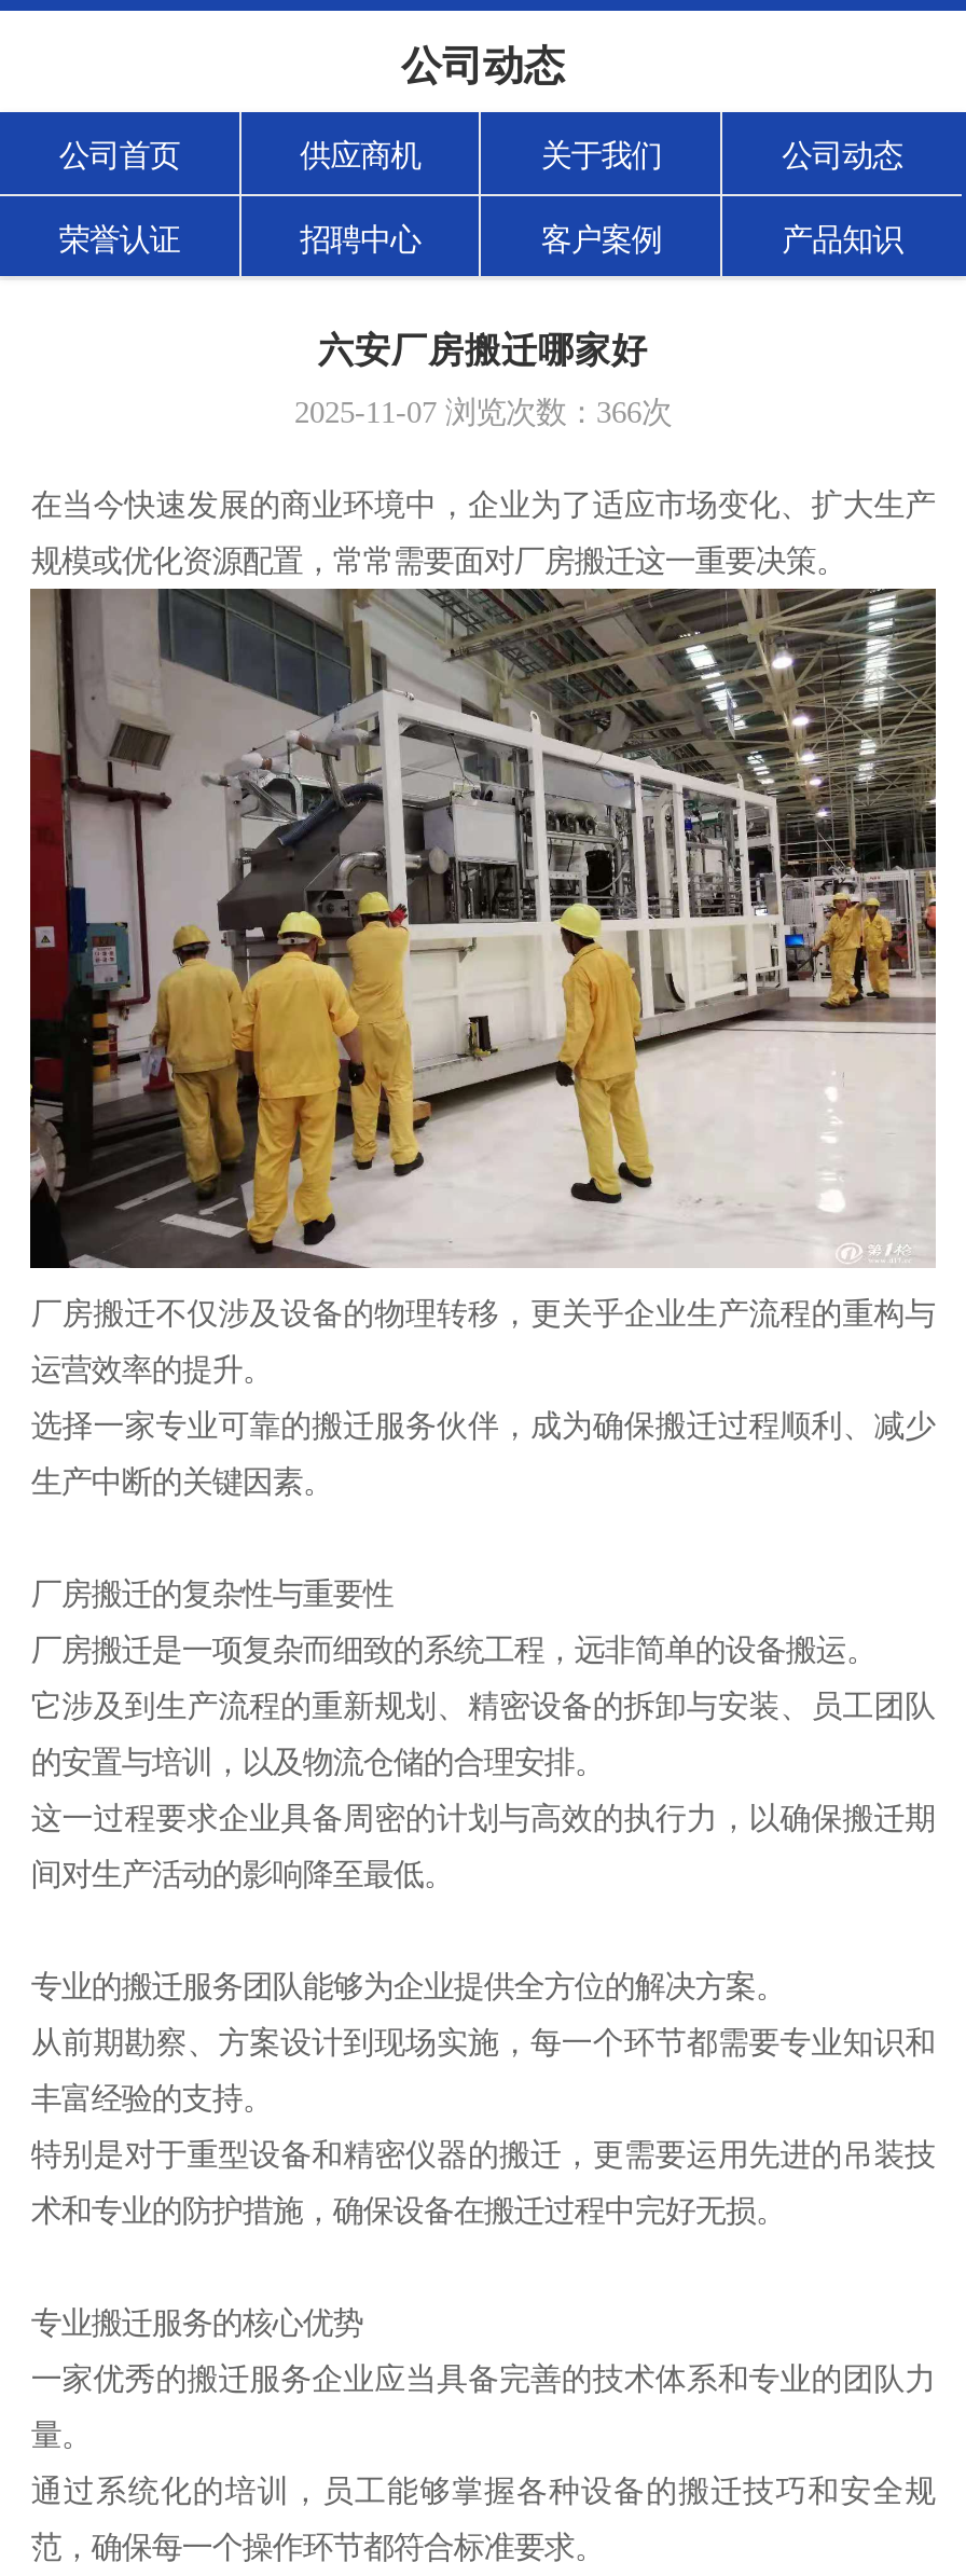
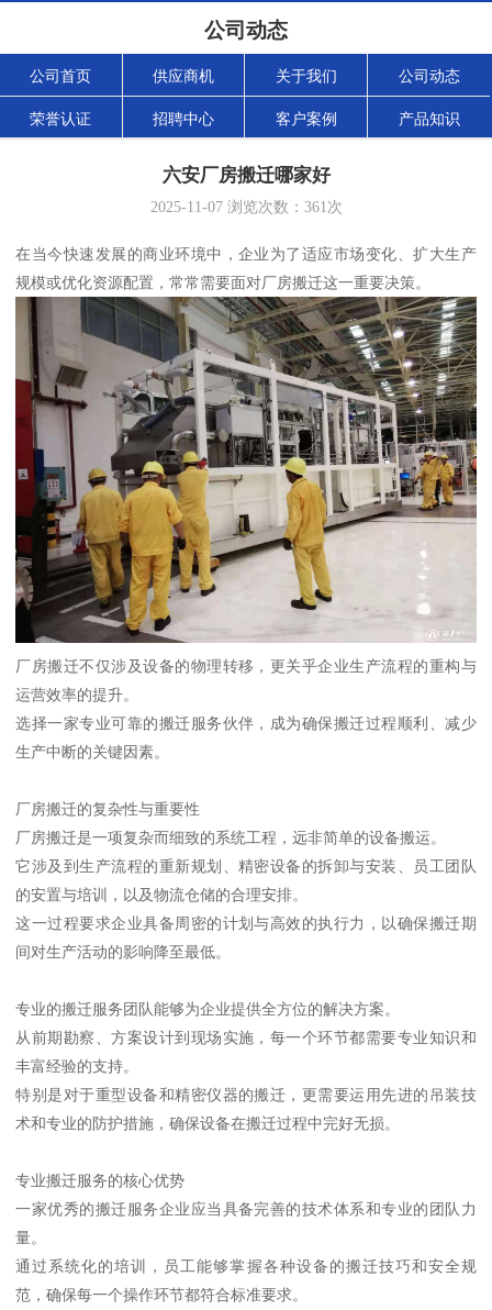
- 2025-11-07浏览次数：366次
+ 2025-11-07浏览次数：361次
